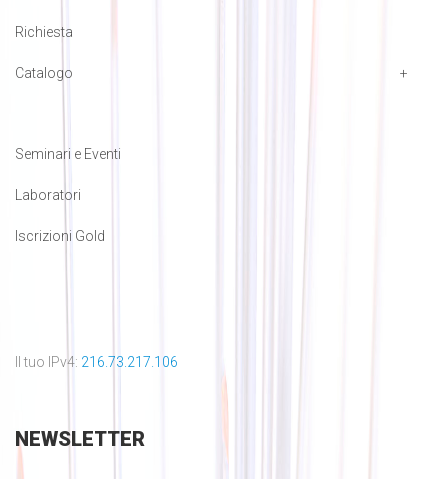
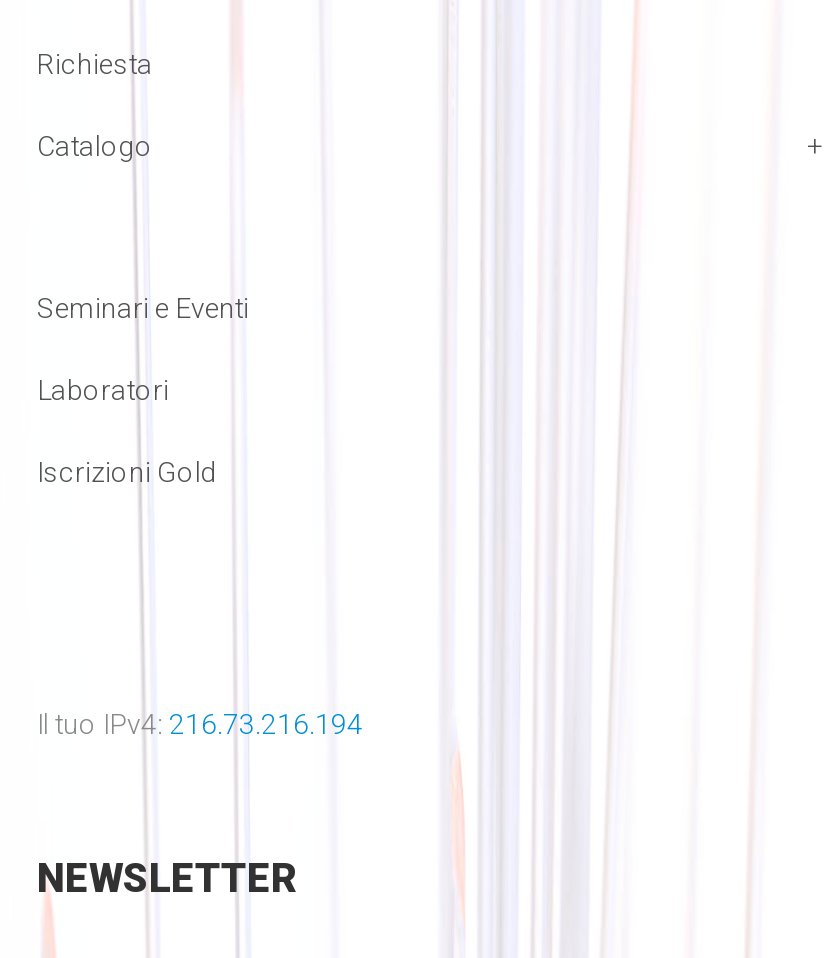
- Il tuo IPv4: 216.73.217.106
+ Il tuo IPv4: 216.73.216.194
